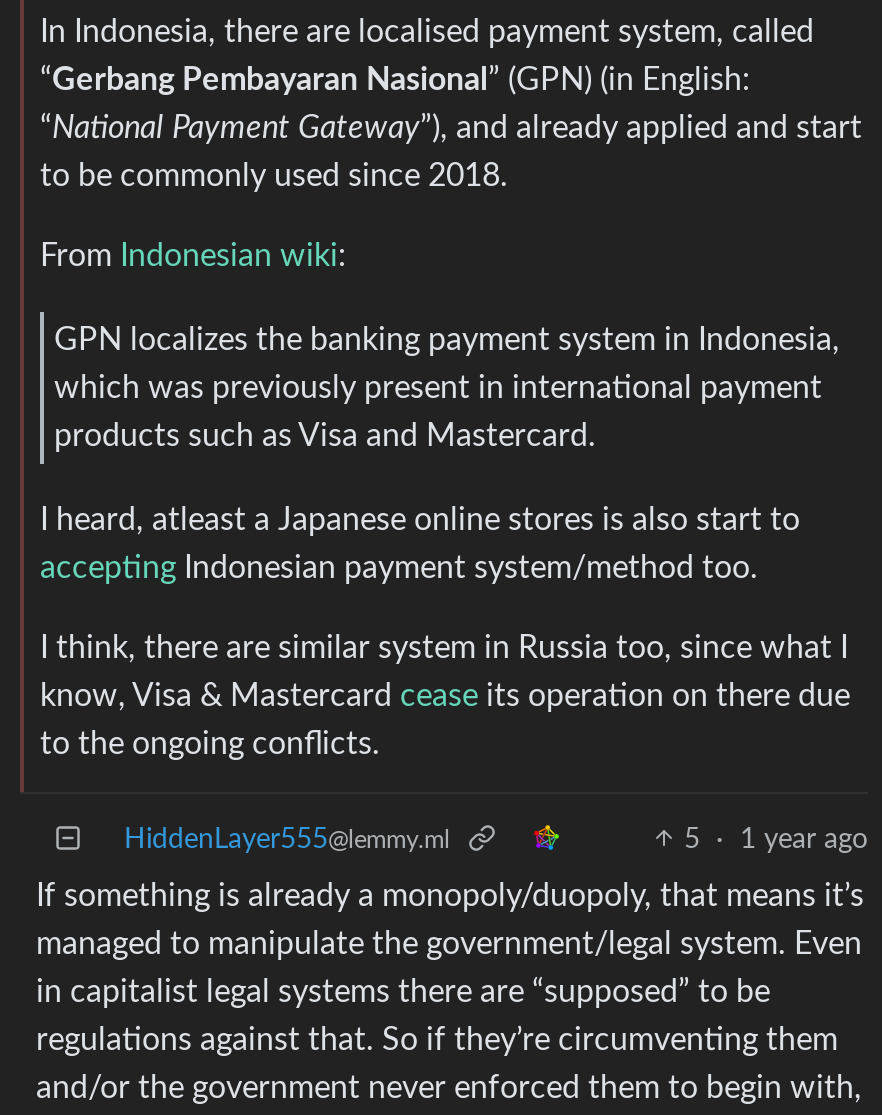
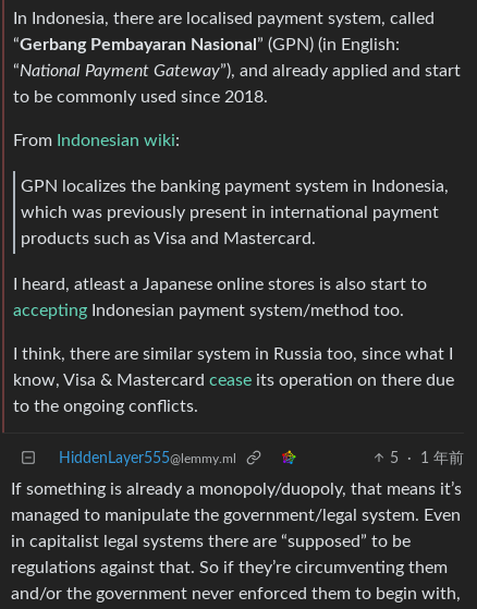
- 5 · 1 year ago
+ 5 · 1 年前
